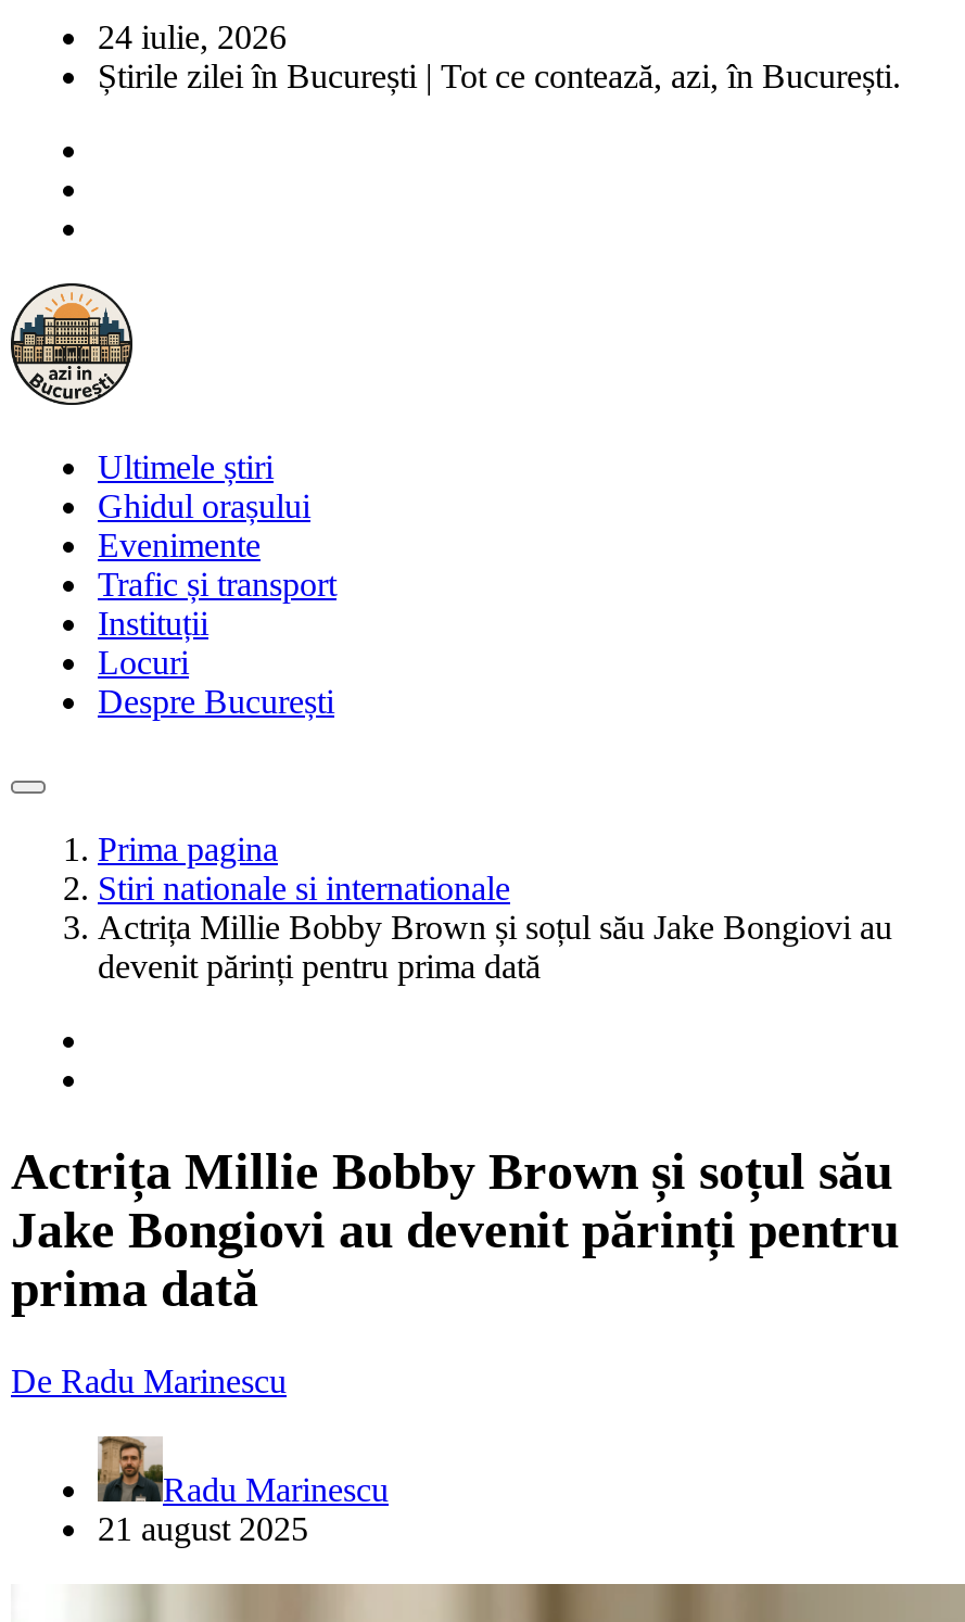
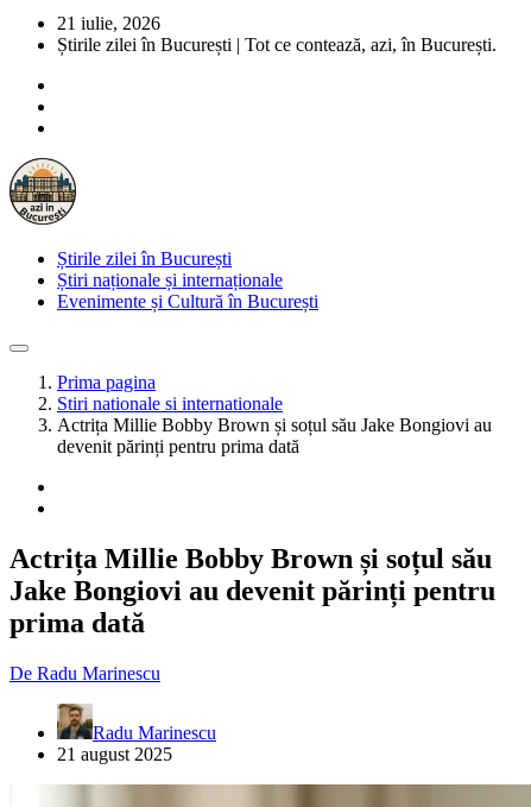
- 24 iulie, 2026
+ 21 iulie, 2026

- Ultimele știri
- Ghidul orașului
- Evenimente
- Trafic și transport
- Instituții
- Locuri
- Despre București
+ Știrile zilei în București
+ Știri naționale și internaționale
+ Evenimente și Cultură în București
